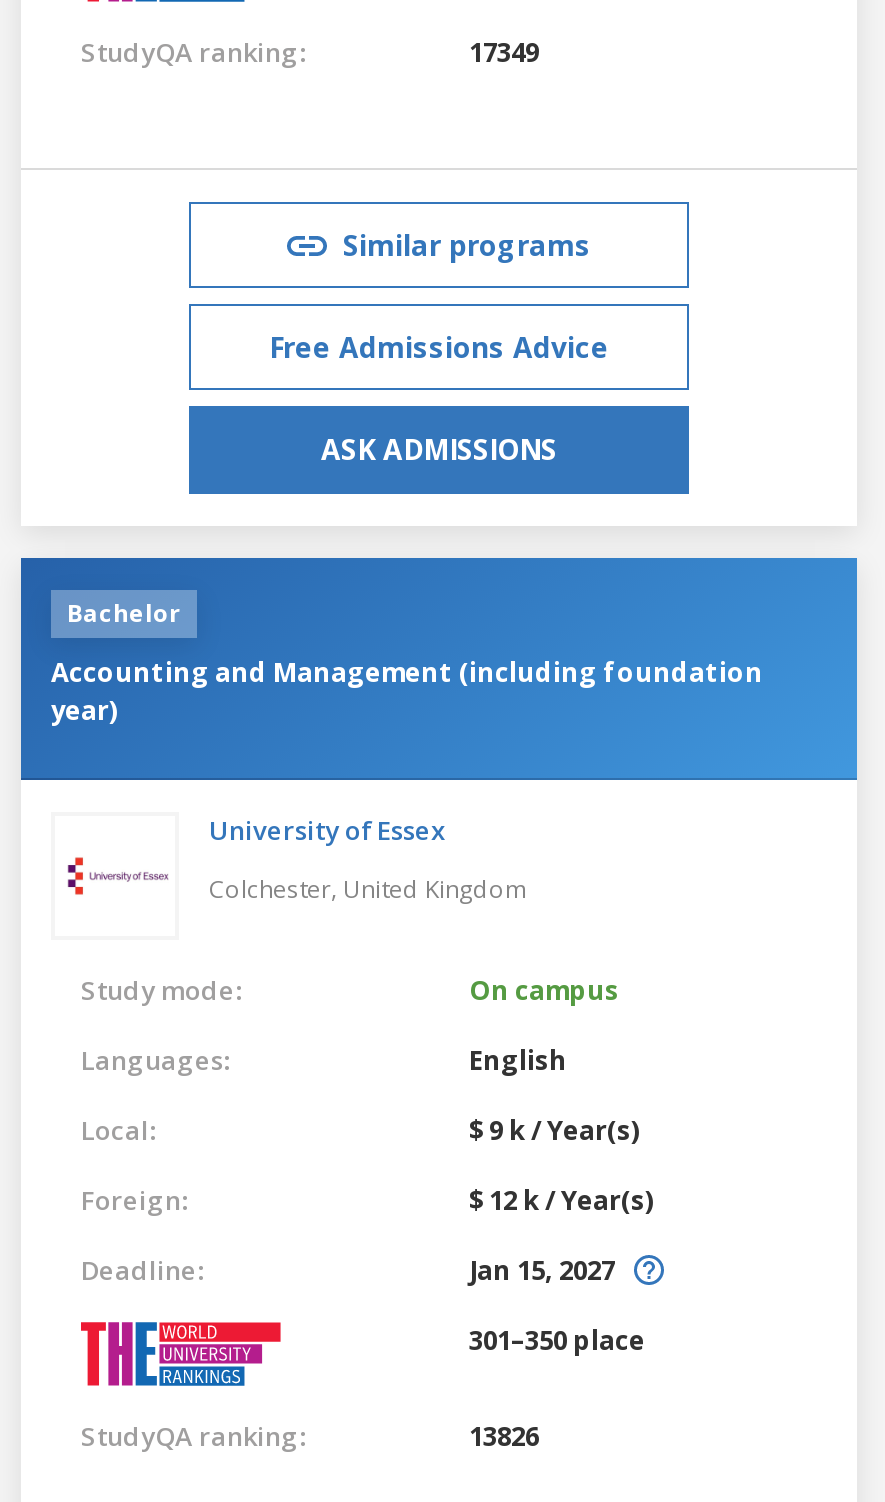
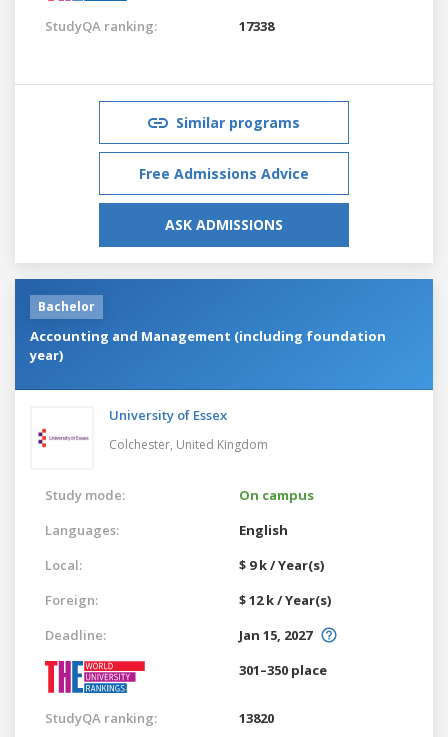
- 17349
+ 17338

- 13826
+ 13820
